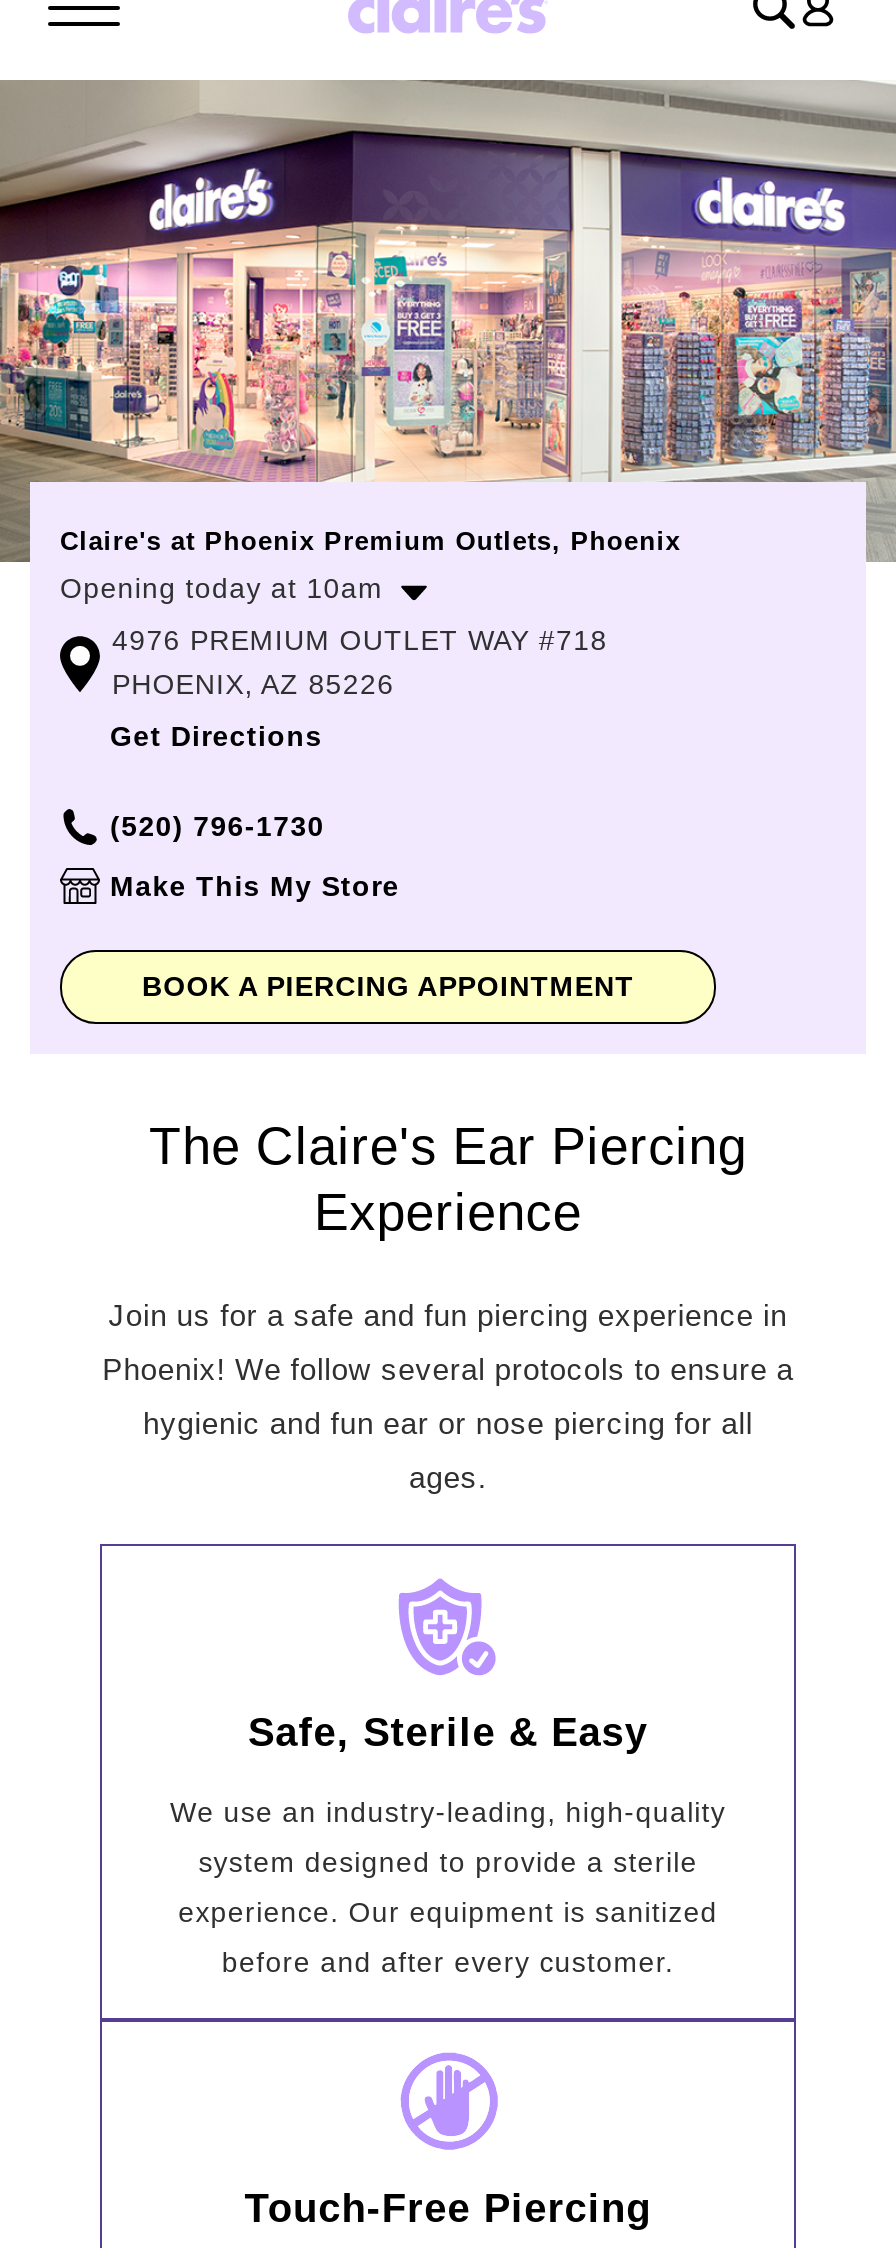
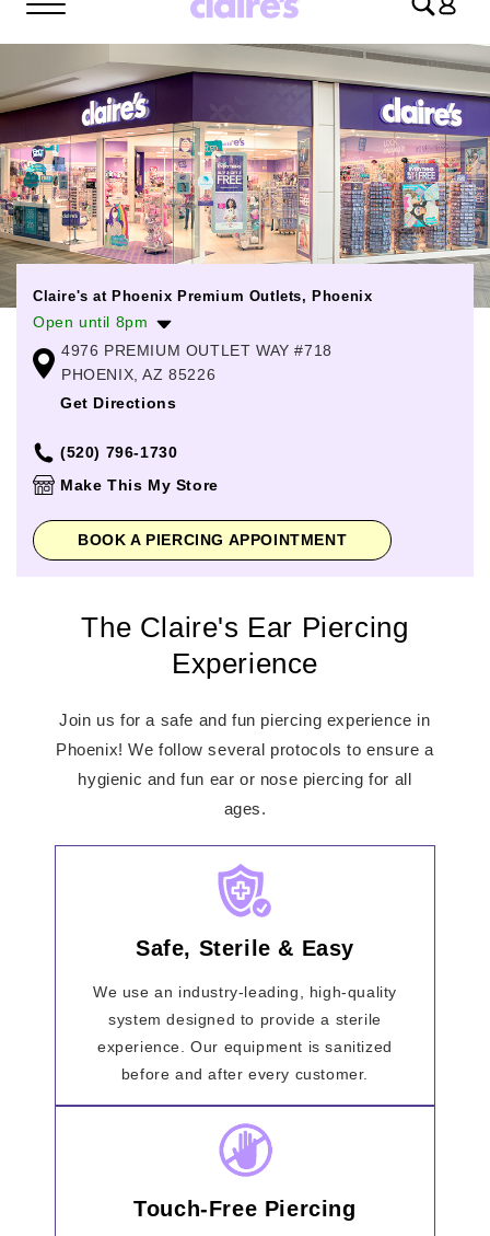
- Opening today at 10am
+ Open until 8pm
